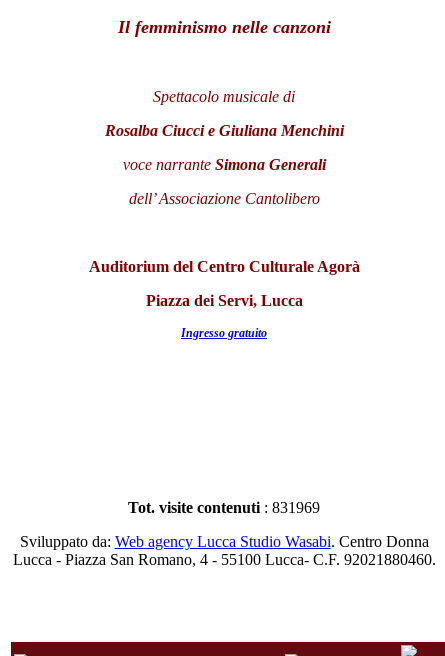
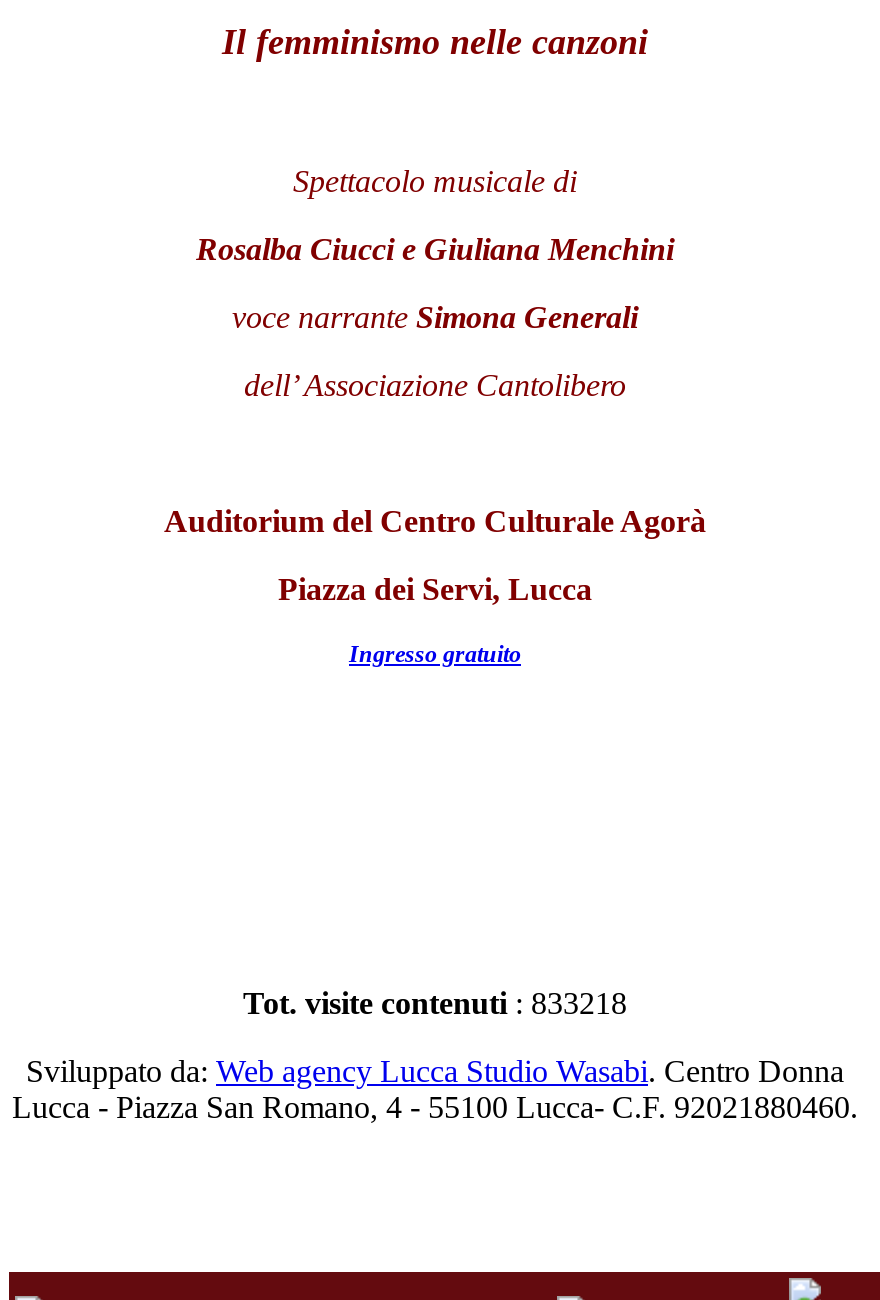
- Tot. visite contenuti: 831969
+ Tot. visite contenuti: 833218
